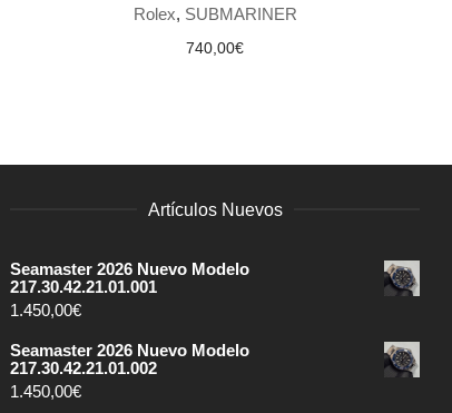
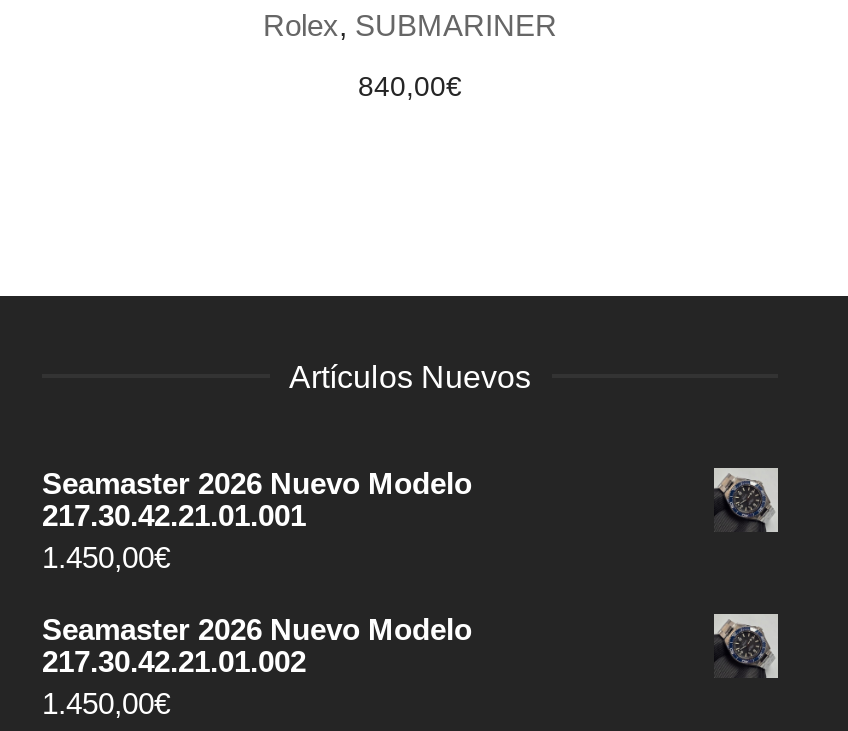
- 740,00€
+ 840,00€
